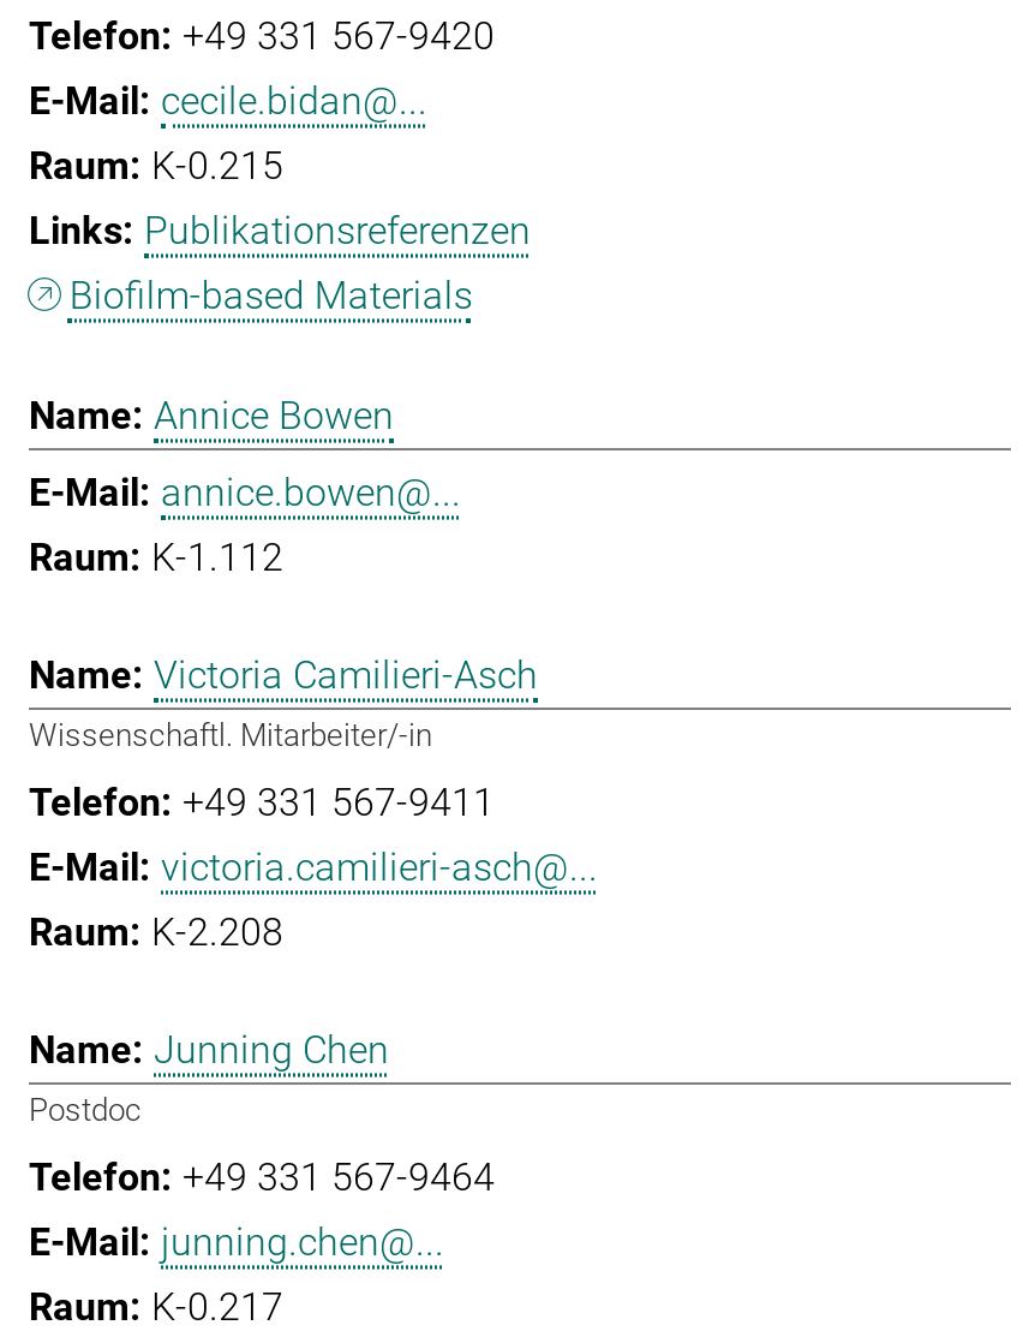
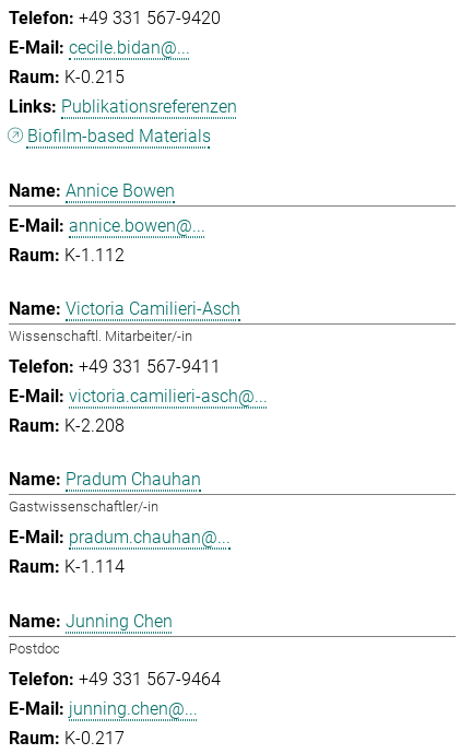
+ Pradum Chauhan
+ Gastwissenschaftler/-in
+ pradum.chauhan@...
+ K-1.114
